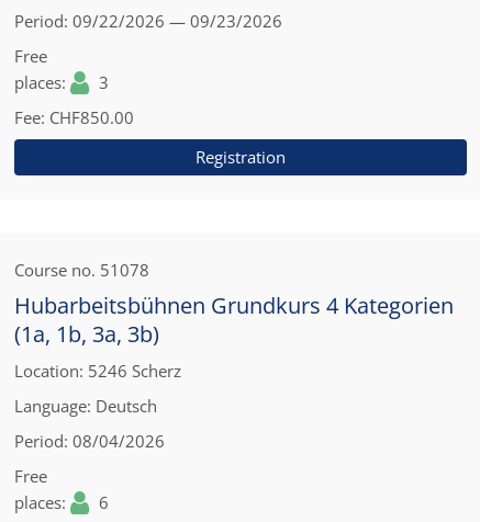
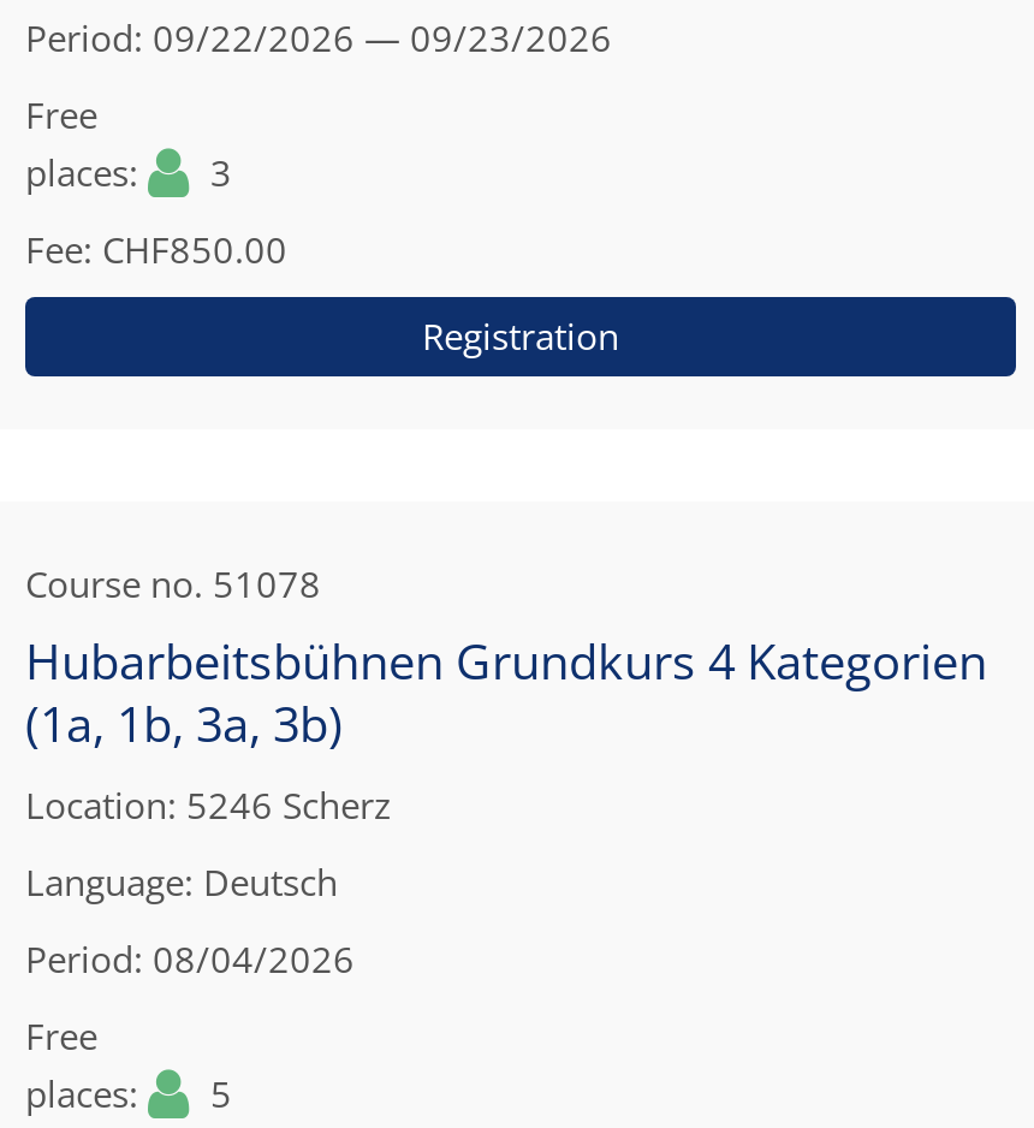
- places 6
+ places 5
